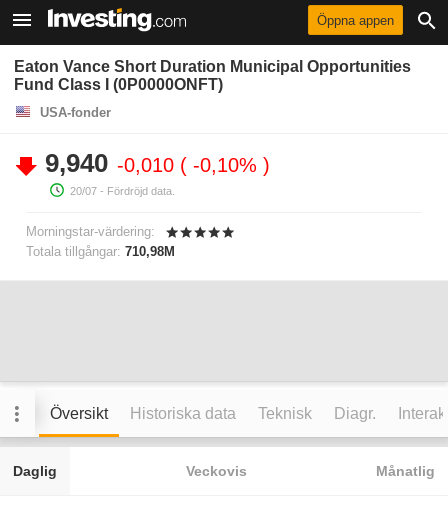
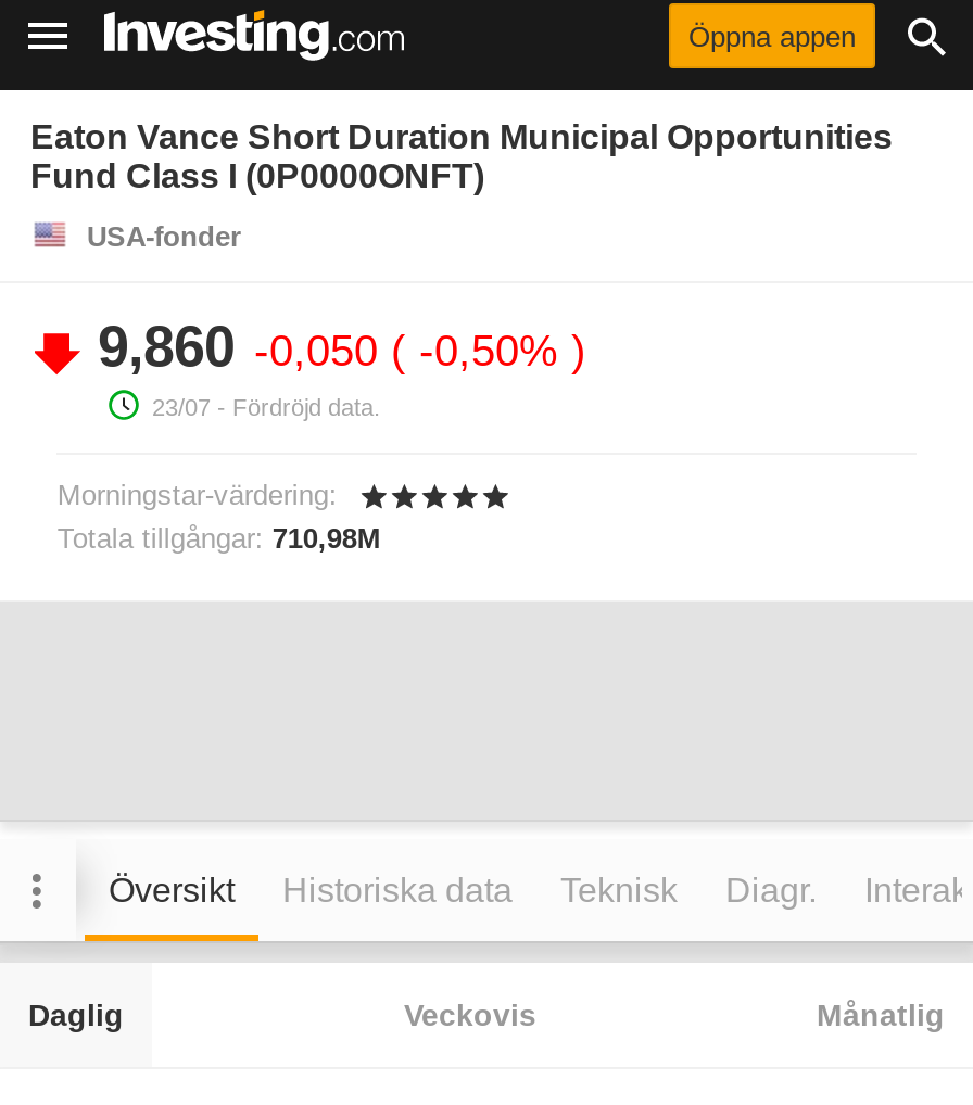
- 9,940 -0,010 -0,10%
+ 9,860 -0,050 -0,50%

- 20/07 - Fördröjd data.
+ 23/07 - Fördröjd data.
